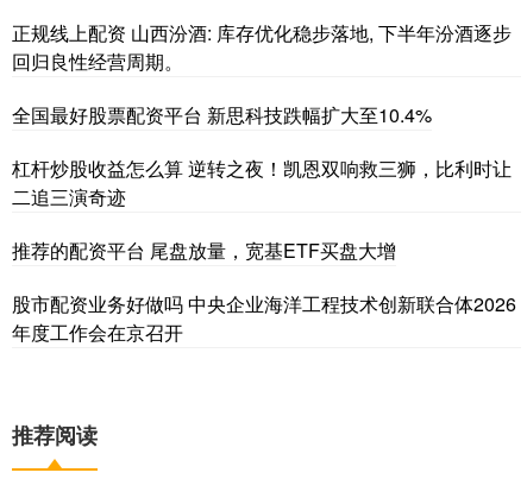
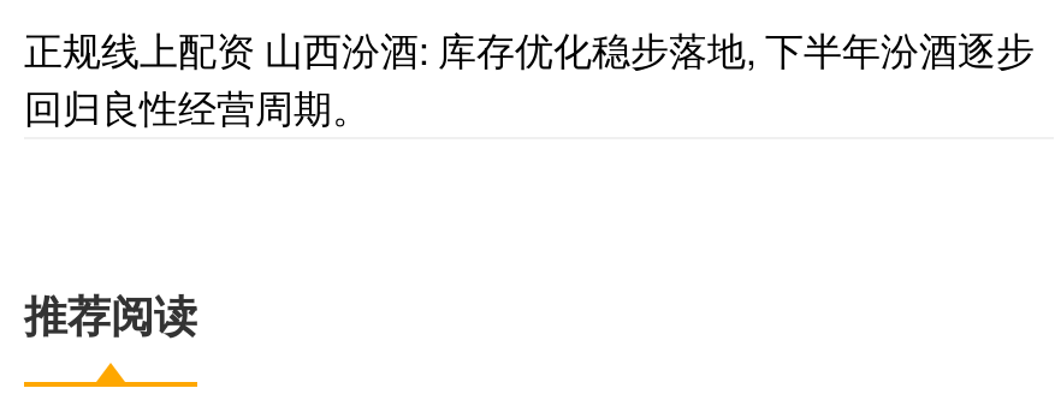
- 全国最好股票配资平台 新思科技跌幅扩大至10.4%
- 杠杆炒股收益怎么算 逆转之夜！凯恩双响救三狮，比利时让
- 二追三演奇迹
- 推荐的配资平台 尾盘放量，宽基ETF买盘大增
- 股市配资业务好做吗 中央企业海洋工程技术创新联合体2026
- 年度工作会在京召开
